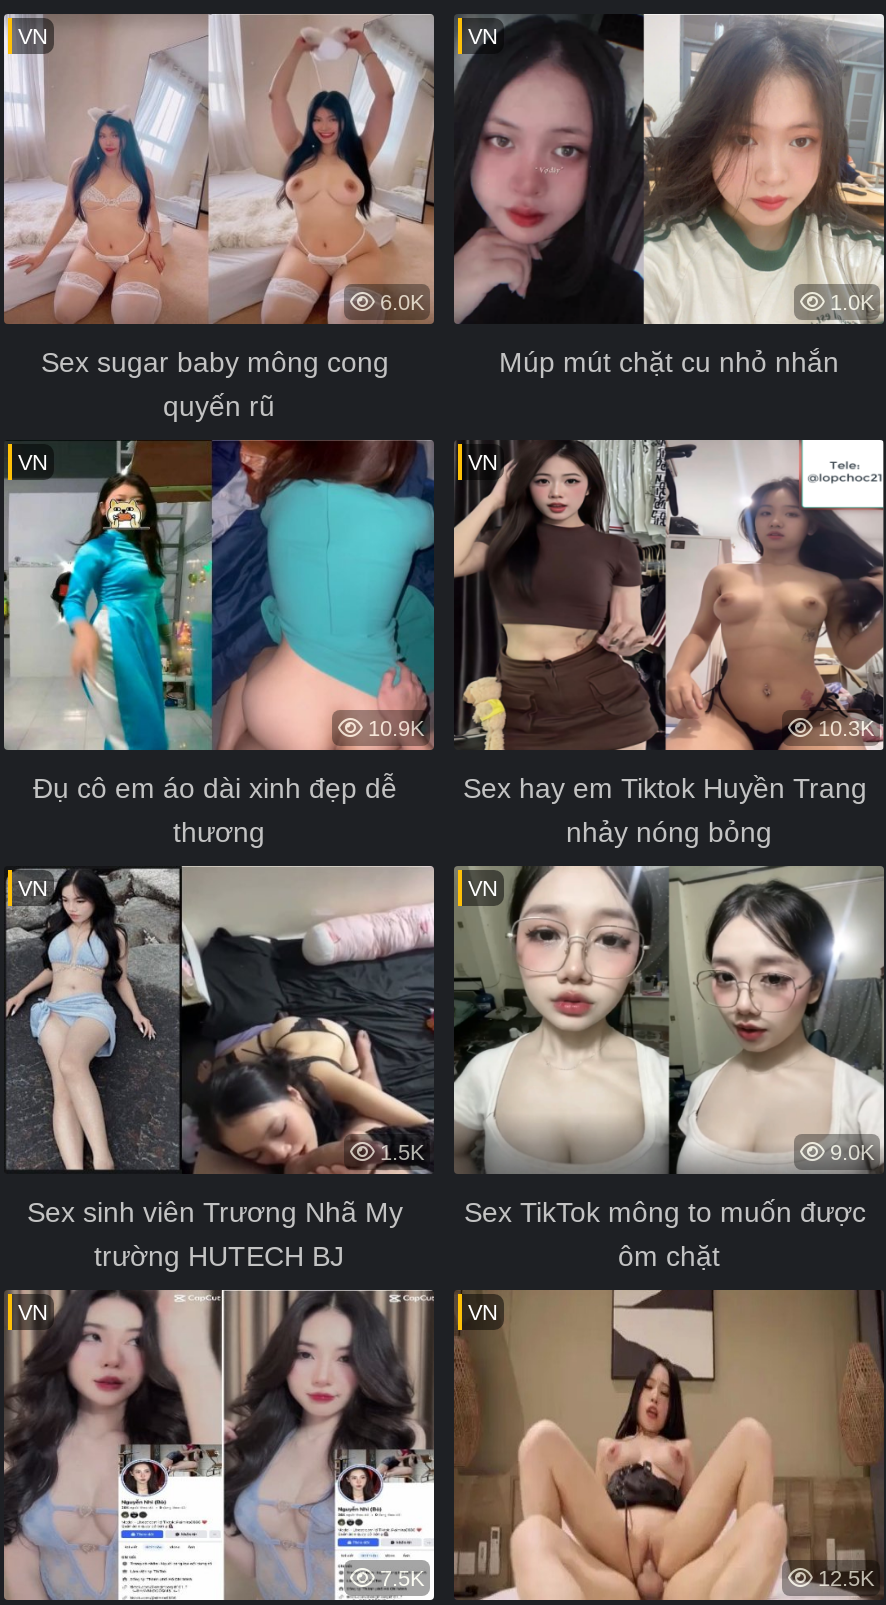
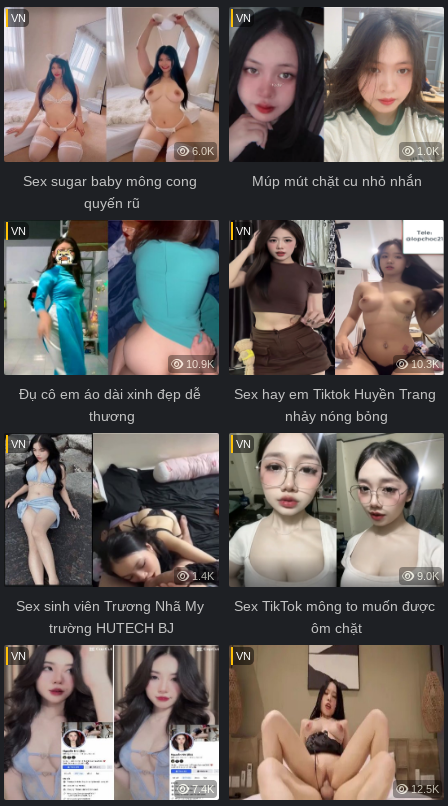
- 1.5K
+ 1.4K

- 7.5K
+ 7.4K
